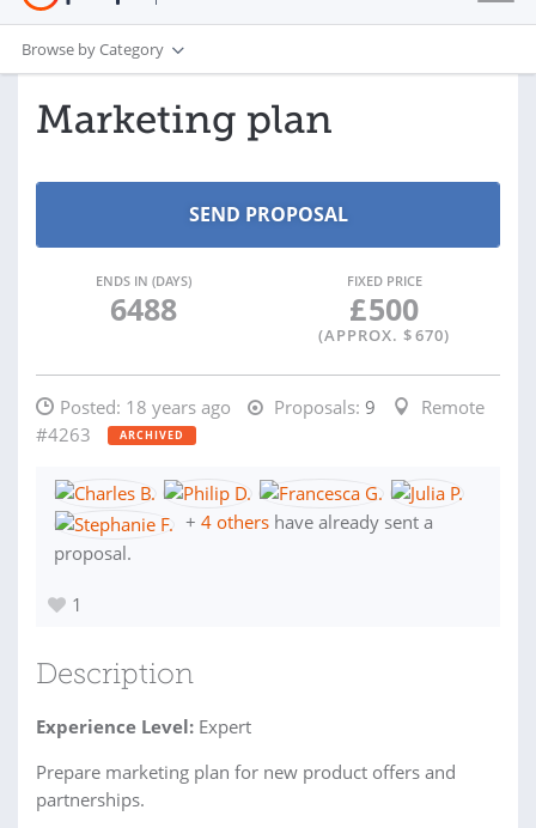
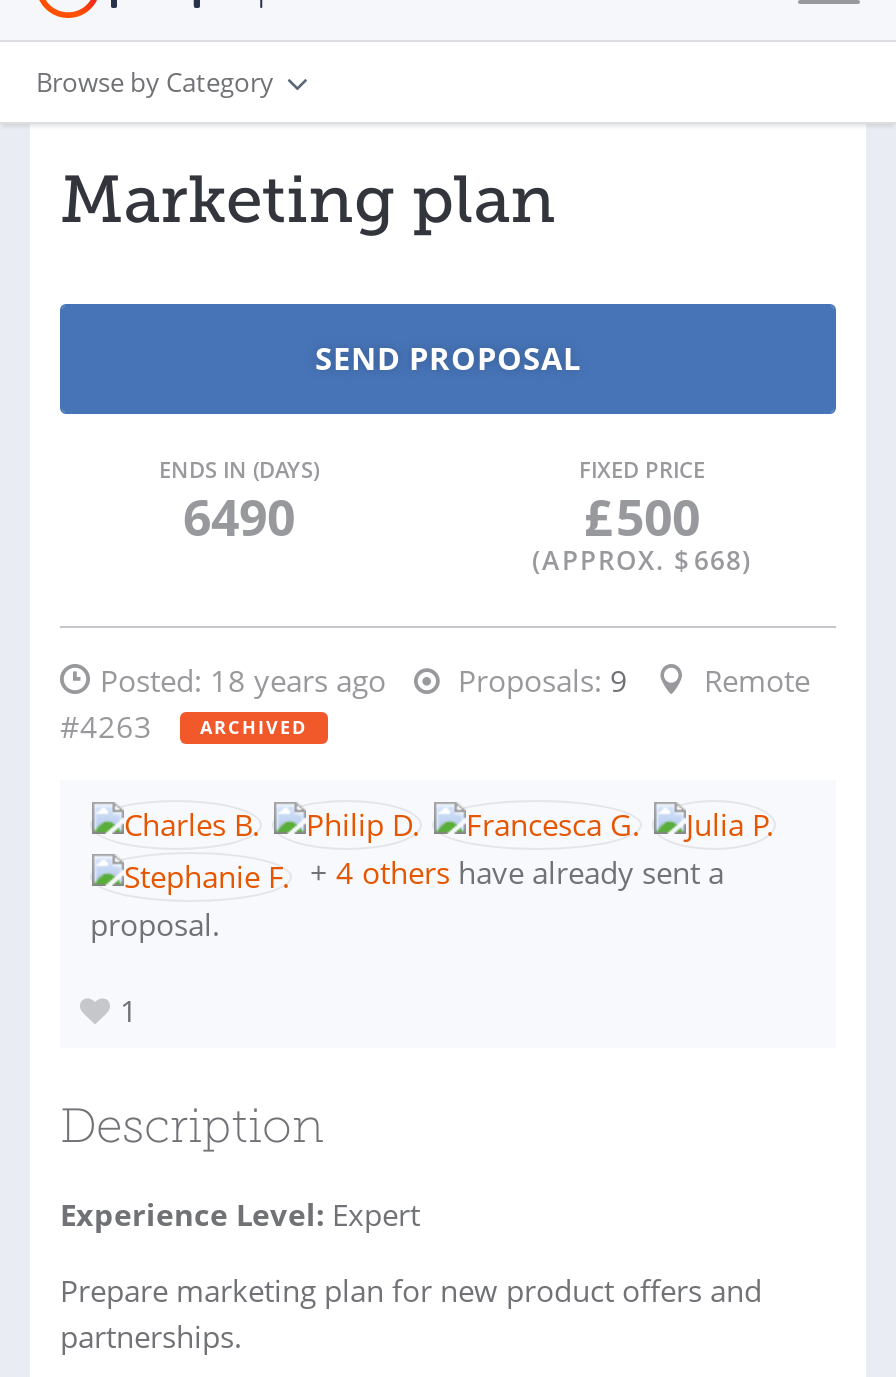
- 6488
+ 6490

- (APPROX. $ 670)
+ (APPROX. $ 668)
